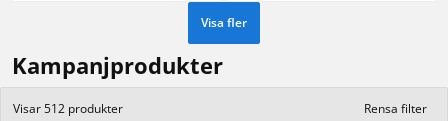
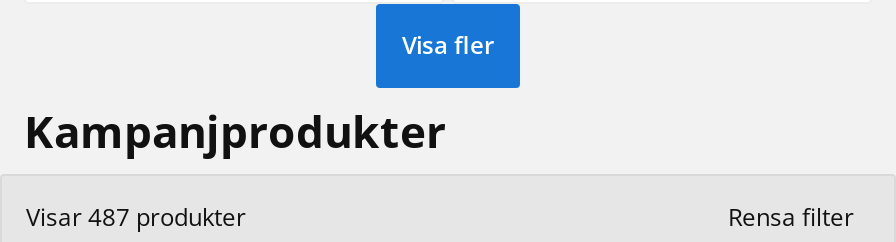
- Visar 512 produkter
+ Visar 487 produkter
